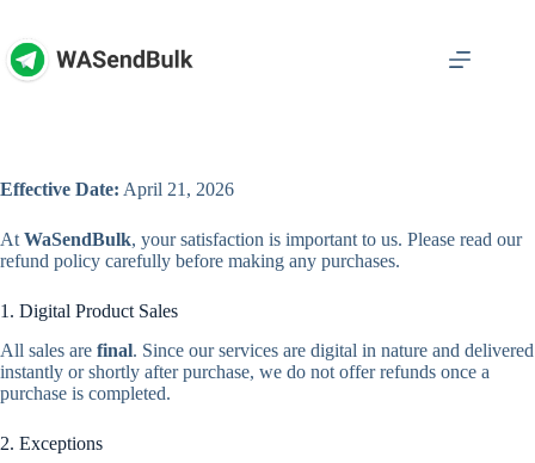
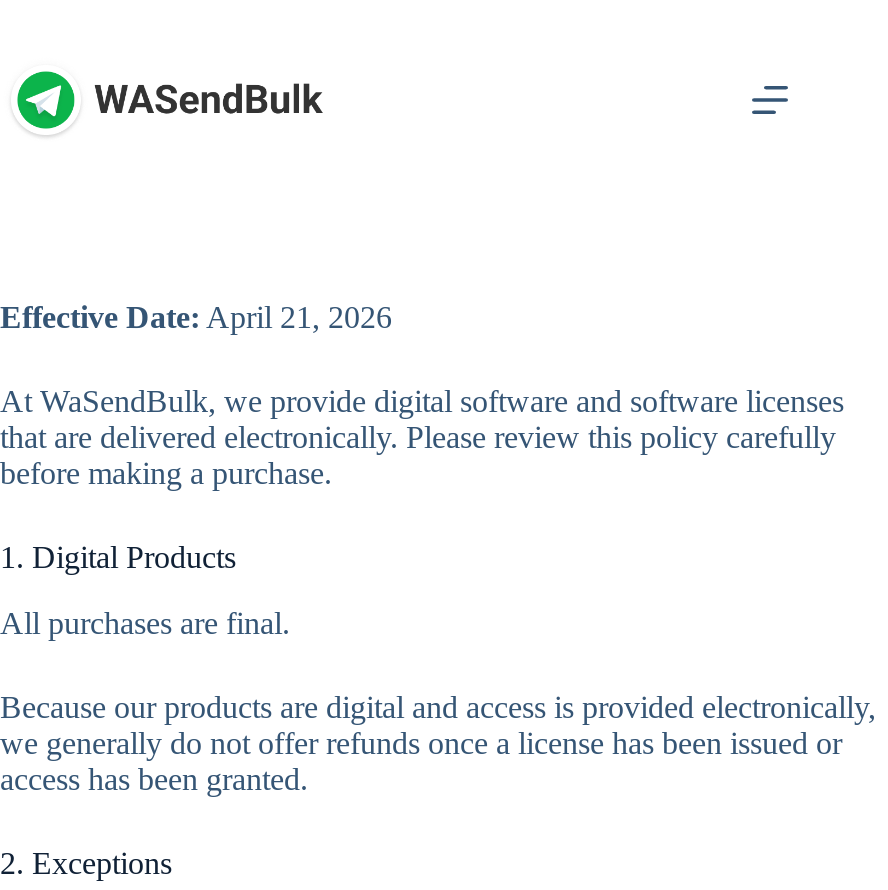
- At WaSendBulk, your satisfaction is important to us. Please read our
- refund policy carefully before making any purchases.
- 1. Digital Product Sales
- All sales are final. Since our services are digital in nature and delivered
- instantly or shortly after purchase, we do not offer refunds once a
- purchase is completed.
+ At WaSendBulk, we provide digital software and software licenses
+ that are delivered electronically. Please review this policy carefully
+ before making a purchase.
+ 1. Digital Products
+ All purchases are final.
+ Because our products are digital and access is provided electronically,
+ we generally do not offer refunds once a license has been issued or
+ access has been granted.
